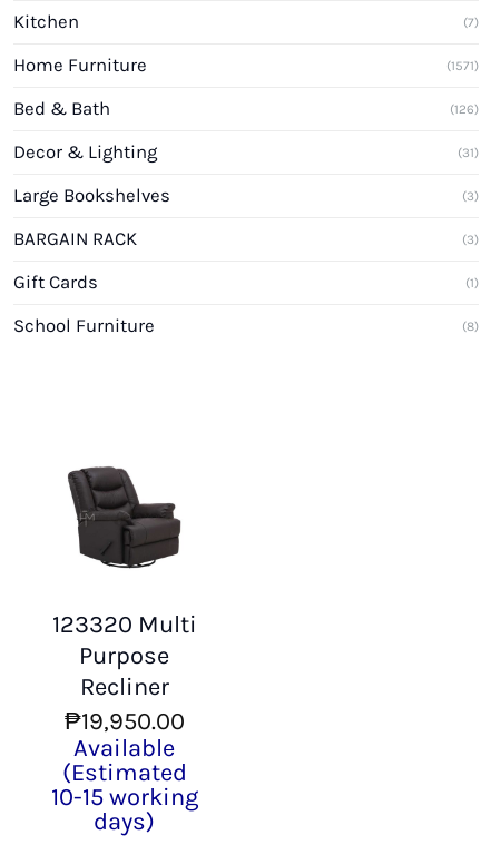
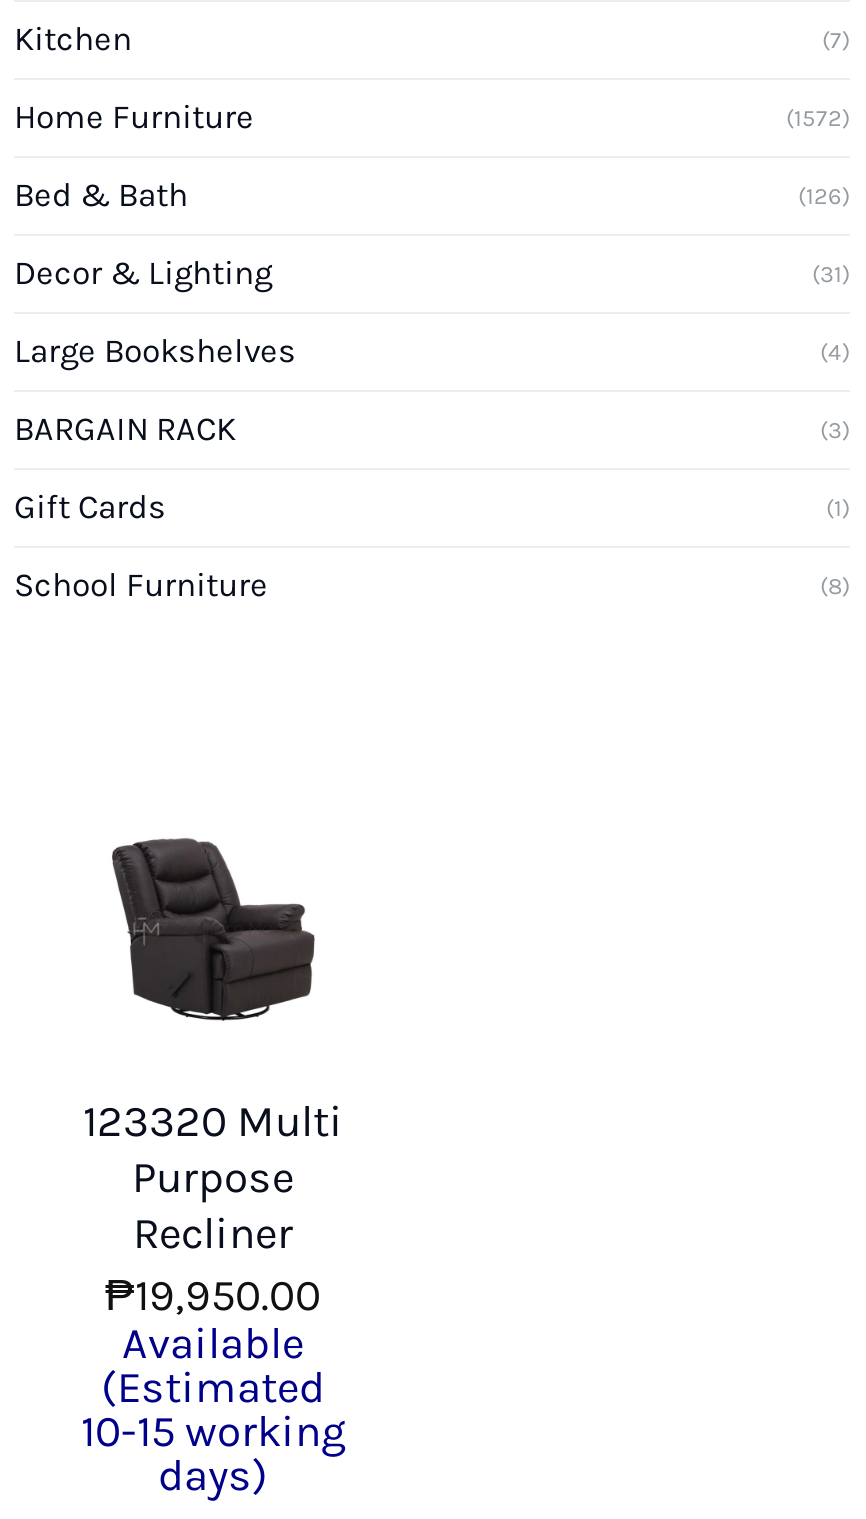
- (1571)
+ (1572)

- (3)
+ (4)
